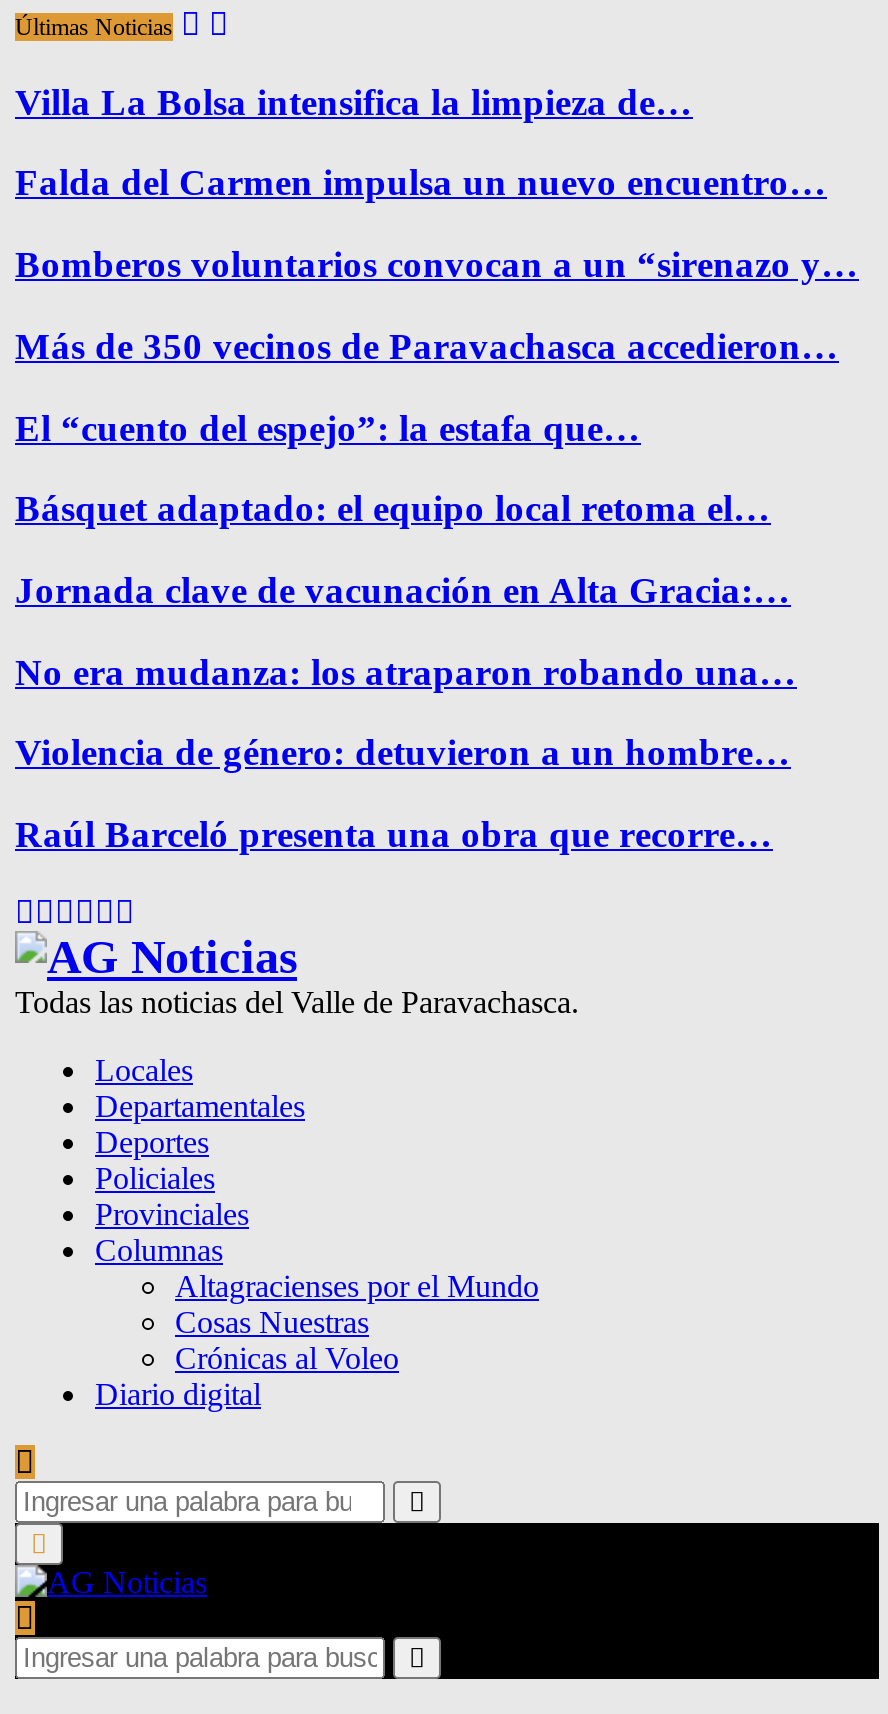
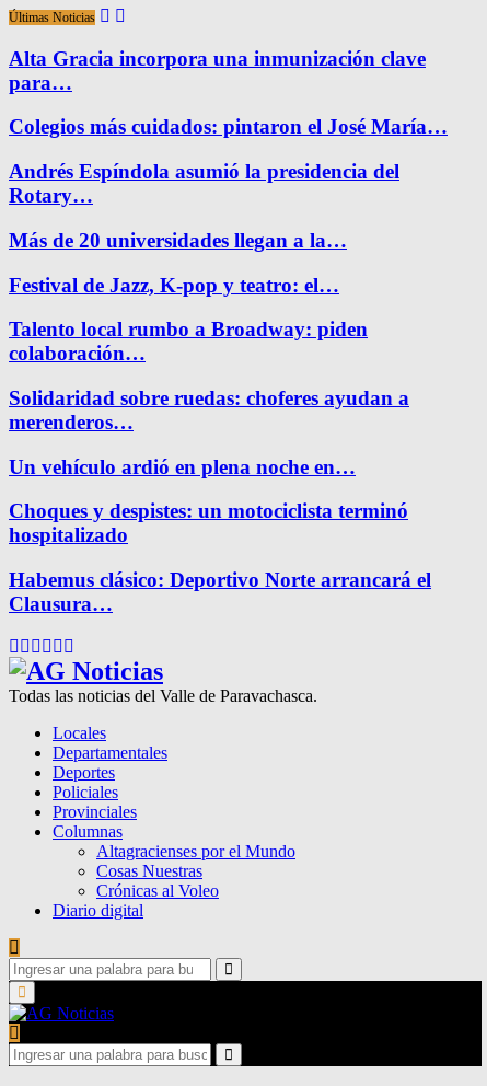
- Villa La Bolsa intensifica la limpieza de…
+ Alta Gracia incorpora una inmunización clave
+ para…

- Falda del Carmen impulsa un nuevo encuentro…
+ Colegios más cuidados: pintaron el José María…

- Bomberos voluntarios convocan a un “sirenazo y…
+ Andrés Espíndola asumió la presidencia del
+ Rotary…

- Más de 350 vecinos de Paravachasca accedieron…
+ Más de 20 universidades llegan a la…

- El “cuento del espejo”: la estafa que…
+ Festival de Jazz, K-pop y teatro: el…

- Básquet adaptado: el equipo local retoma el…
+ Talento local rumbo a Broadway: piden
+ colaboración…

- Jornada clave de vacunación en Alta Gracia:…
+ Solidaridad sobre ruedas: choferes ayudan a
+ merenderos…

- No era mudanza: los atraparon robando una…
+ Un vehículo ardió en plena noche en…

- Violencia de género: detuvieron a un hombre…
+ Choques y despistes: un motociclista terminó
+ hospitalizado

- Raúl Barceló presenta una obra que recorre…
+ Habemus clásico: Deportivo Norte arrancará el
+ Clausura…
